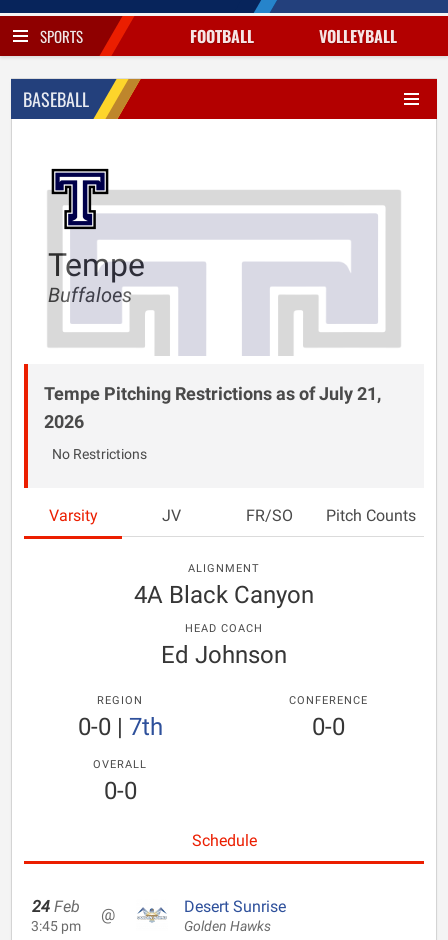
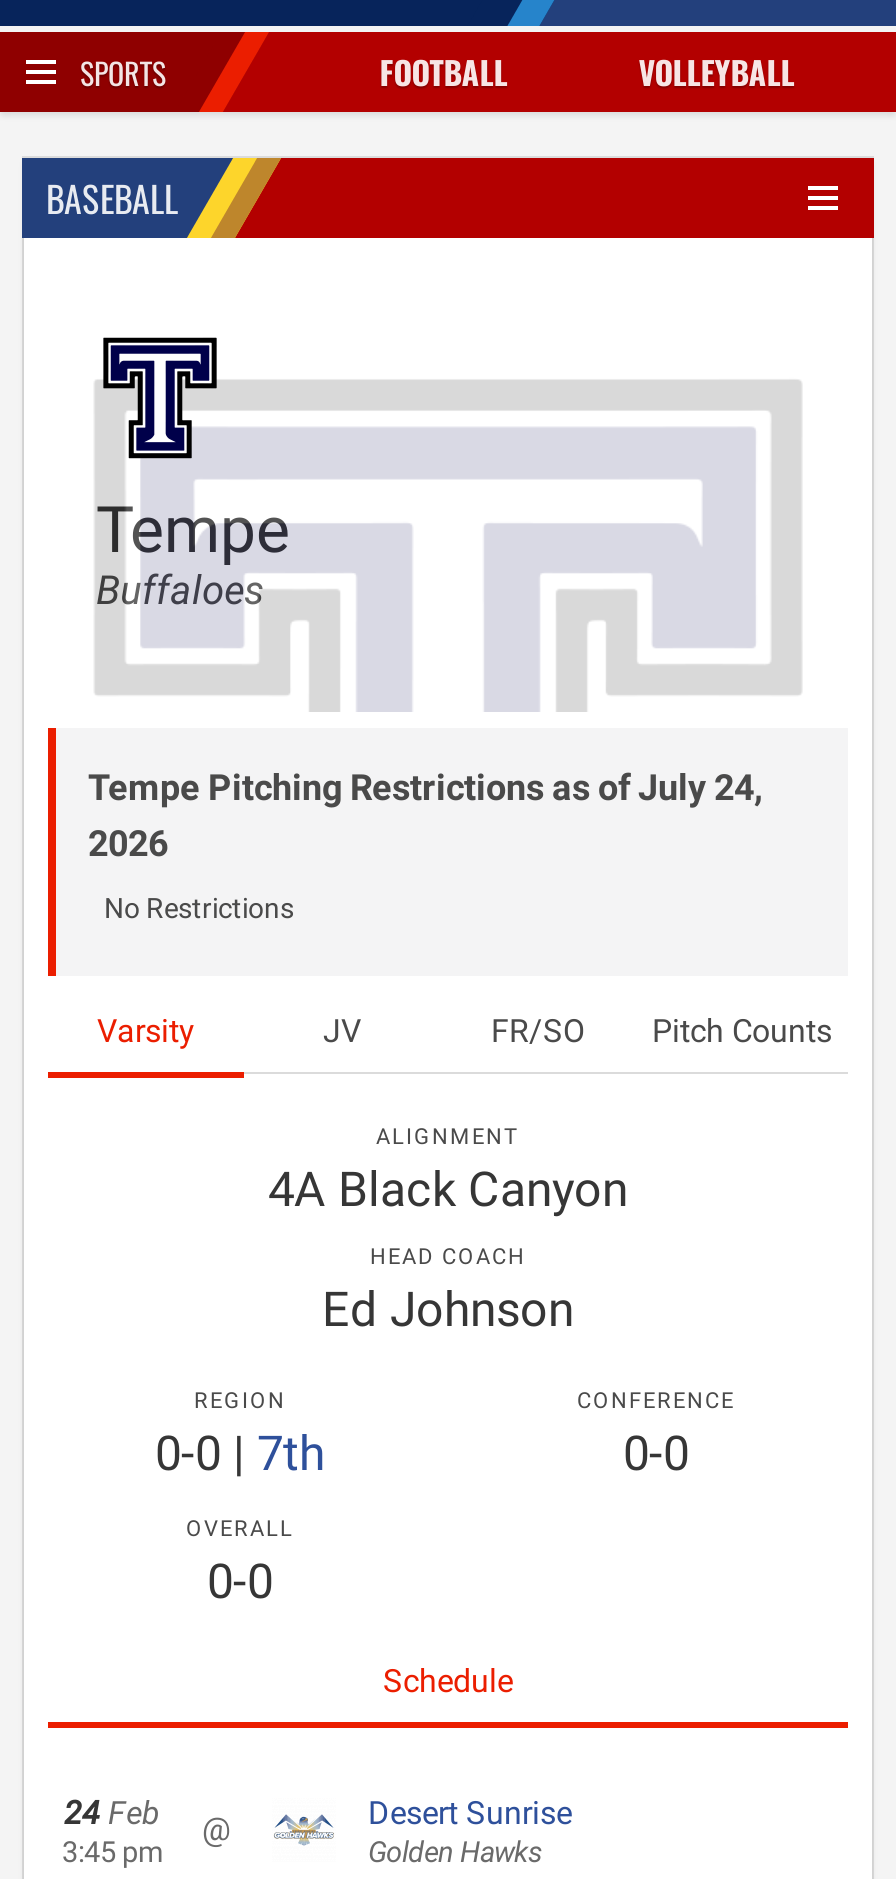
- Tempe Pitching Restrictions as of July 21,
+ Tempe Pitching Restrictions as of July 24,
